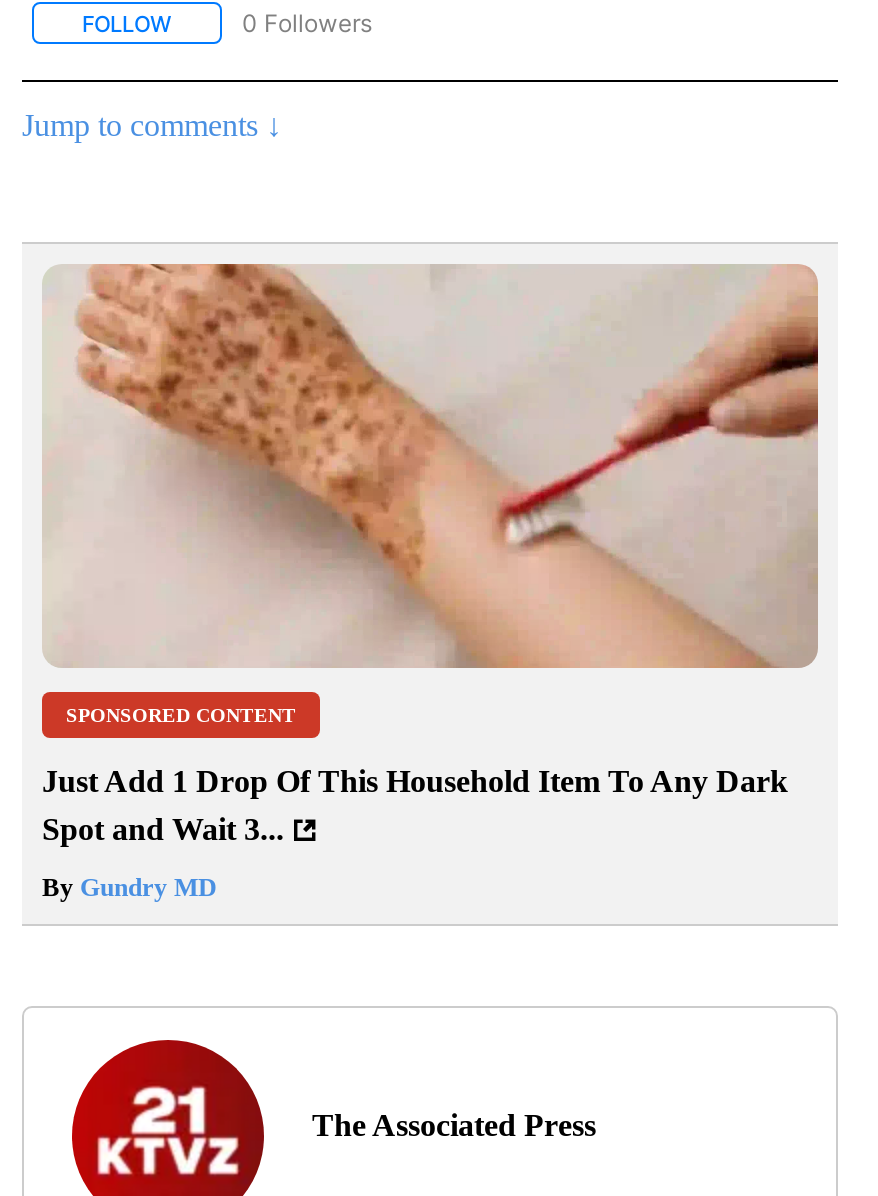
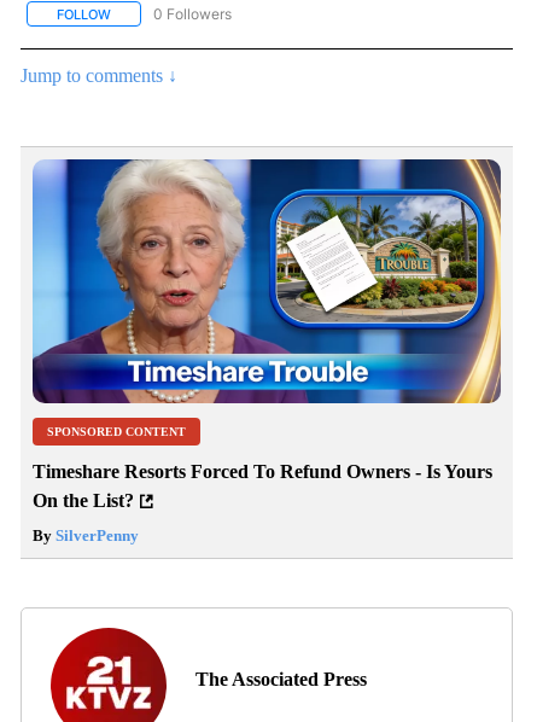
- [image]
+ [image]

- Just Add 1 Drop Of This Household Item To Any Dark
- Spot and Wait 3...
+ Timeshare Resorts Forced To Refund Owners - Is Yours
+ On the List?

- By Gundry MD
+ By SilverPenny
